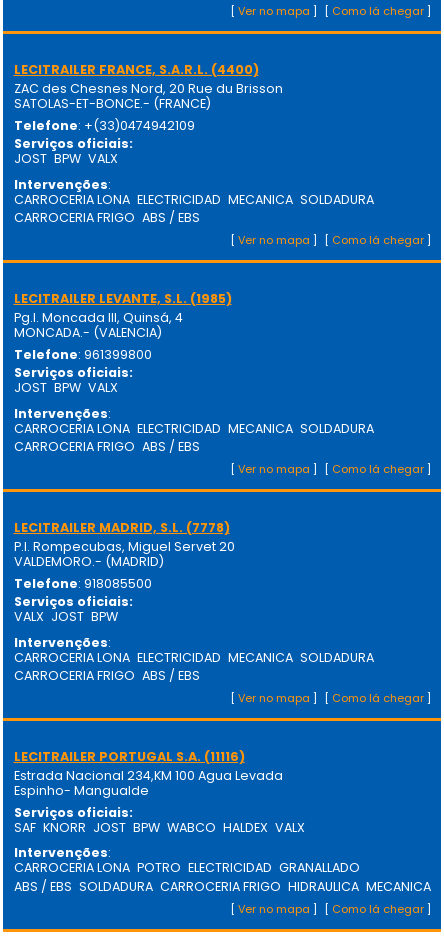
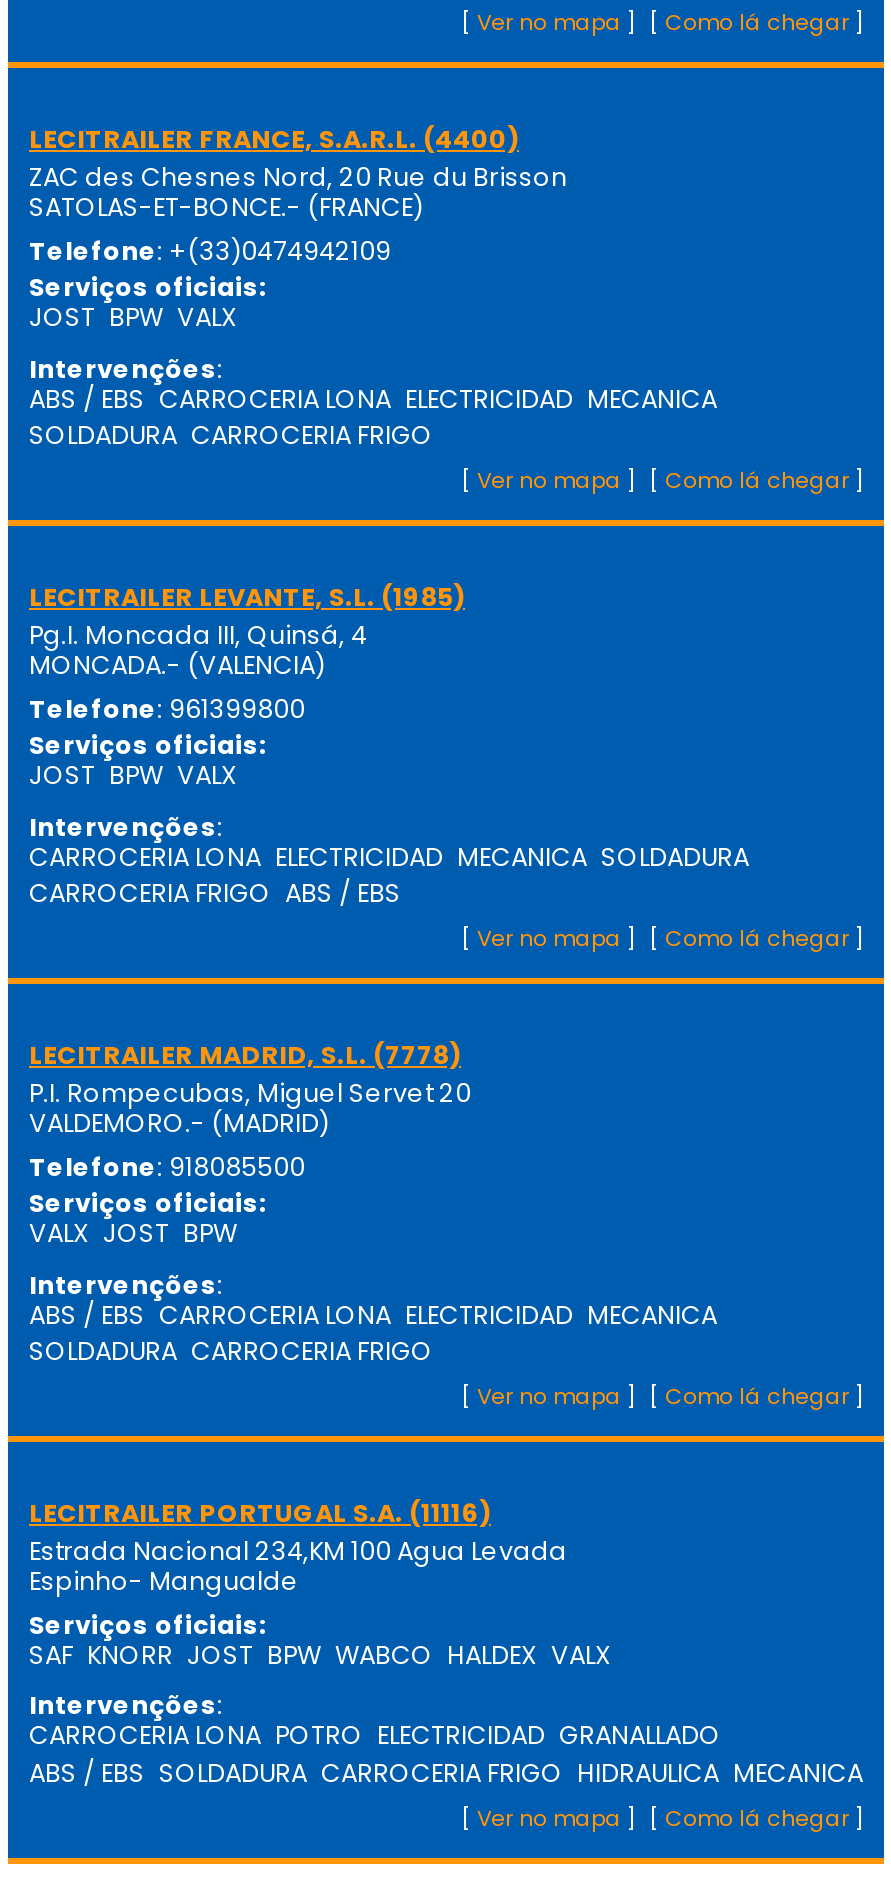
- CARROCERIA LONA ELECTRICIDAD MECANICA SOLDADURA
- CARROCERIA FRIGO ABS / EBS
+ ABS / EBS CARROCERIA LONA ELECTRICIDAD MECANICA
+ SOLDADURA CARROCERIA FRIGO

- CARROCERIA LONA ELECTRICIDAD MECANICA SOLDADURA
- CARROCERIA FRIGO ABS / EBS
+ ABS / EBS CARROCERIA LONA ELECTRICIDAD MECANICA
+ SOLDADURA CARROCERIA FRIGO
